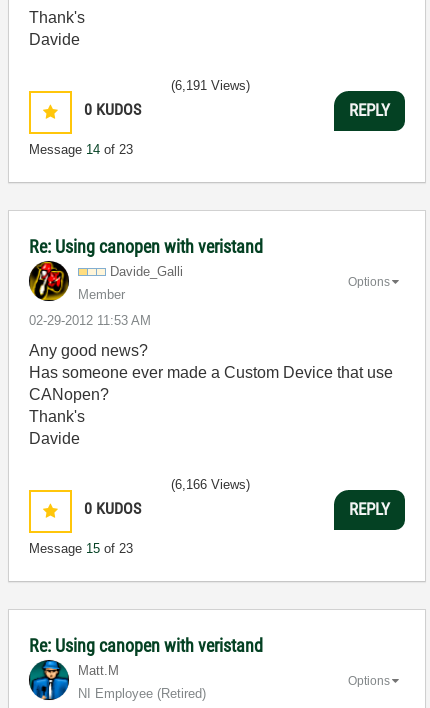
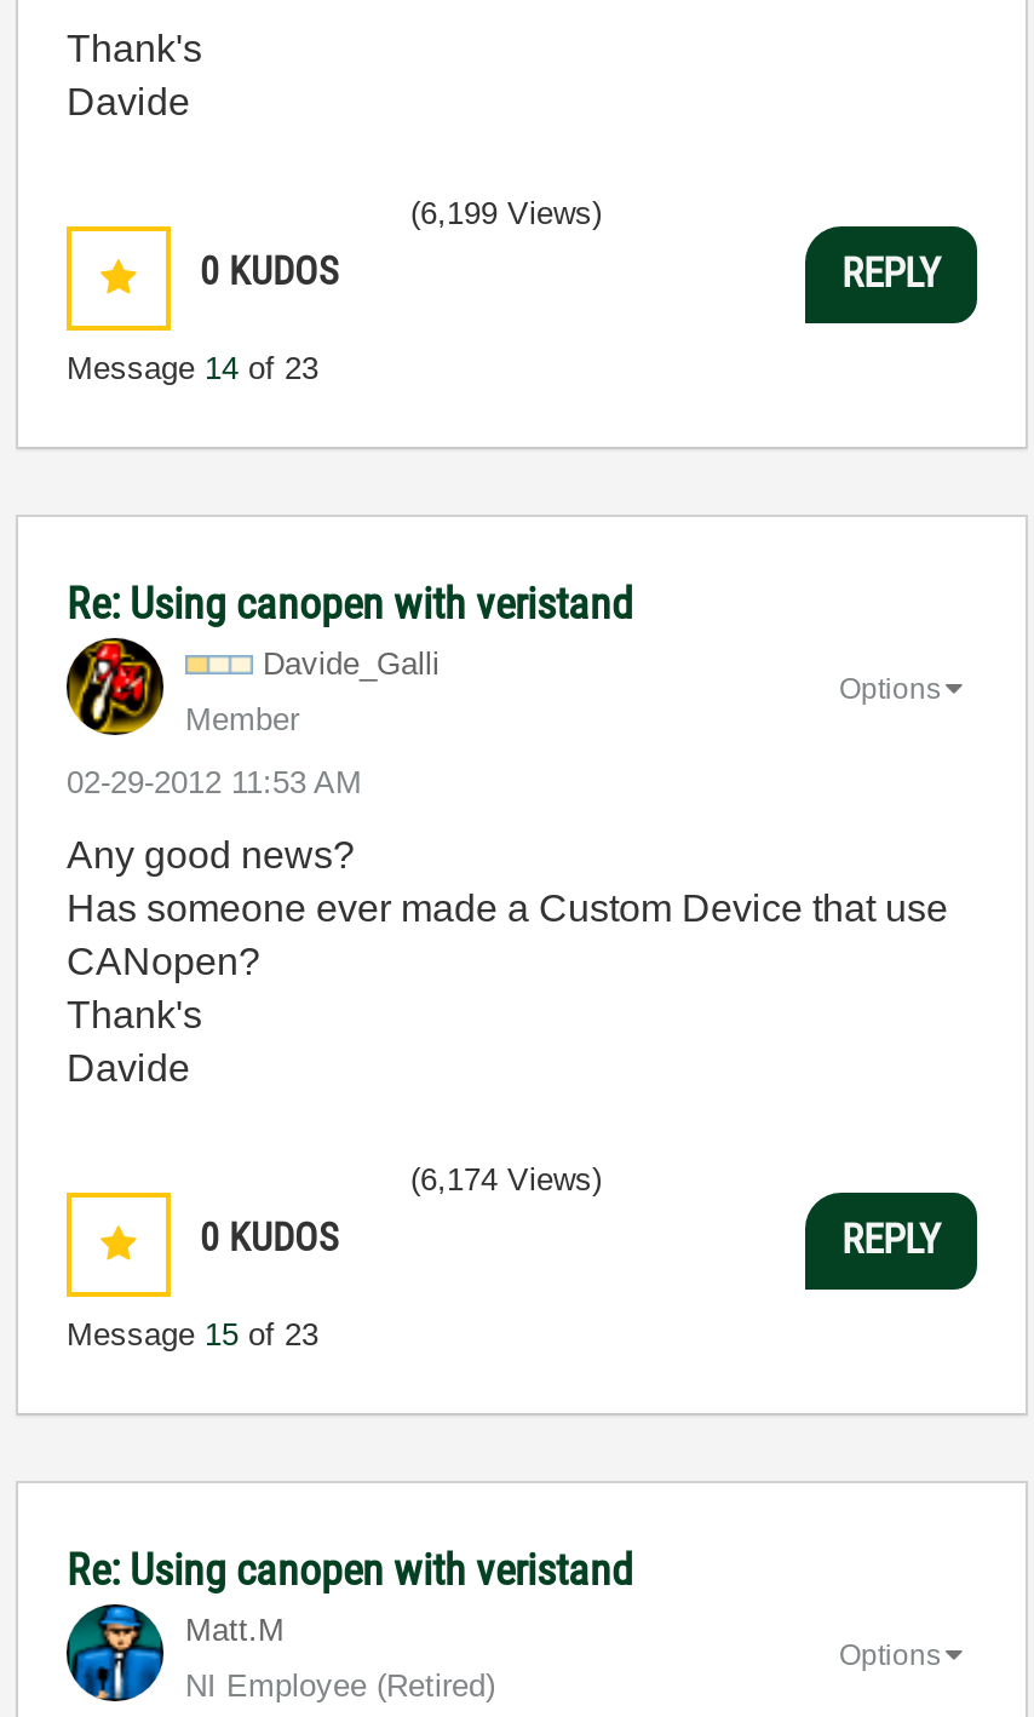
- (6,191 Views)
+ (6,199 Views)

- (6,166 Views)
+ (6,174 Views)
